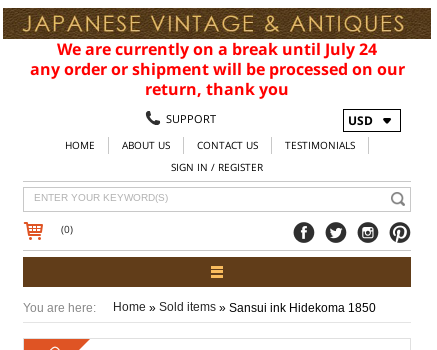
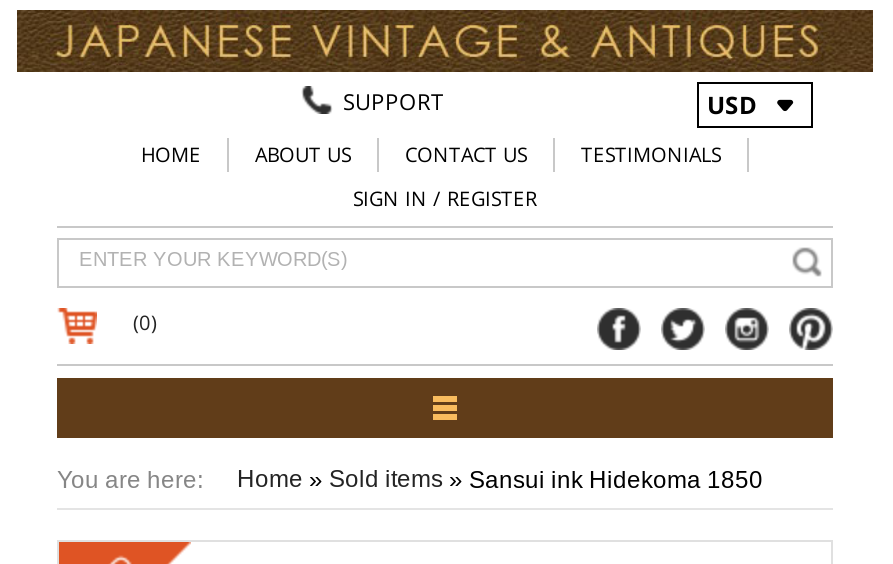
- We are currently on a break until July 24
- any order or shipment will be processed on our
- return, thank you
